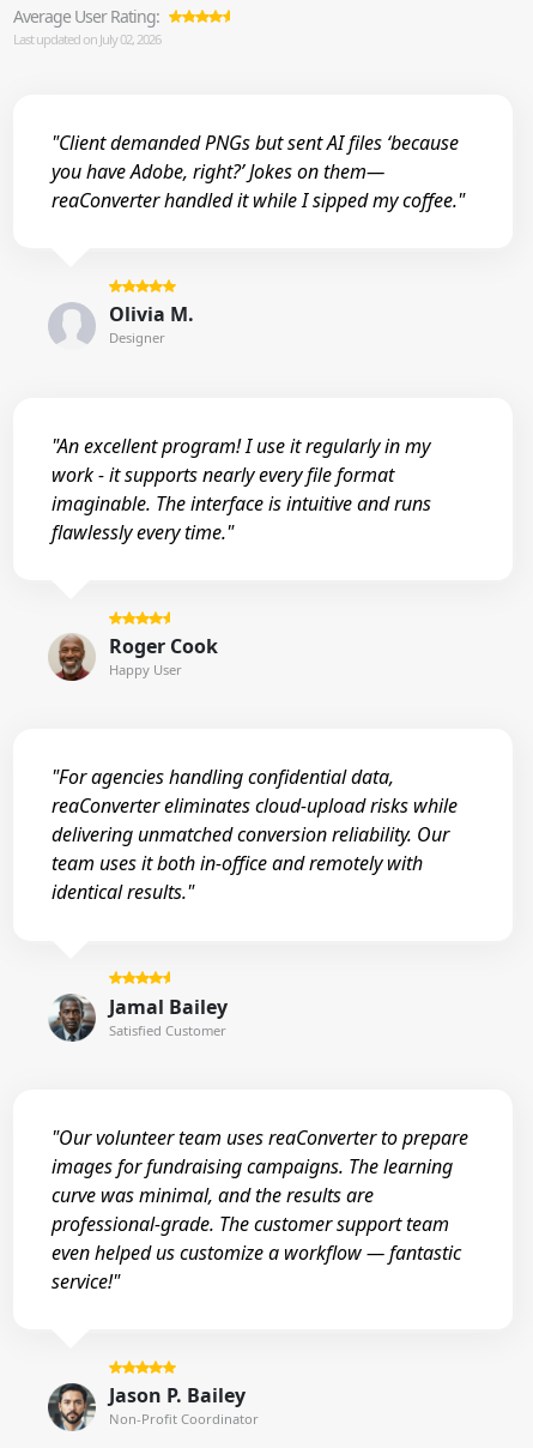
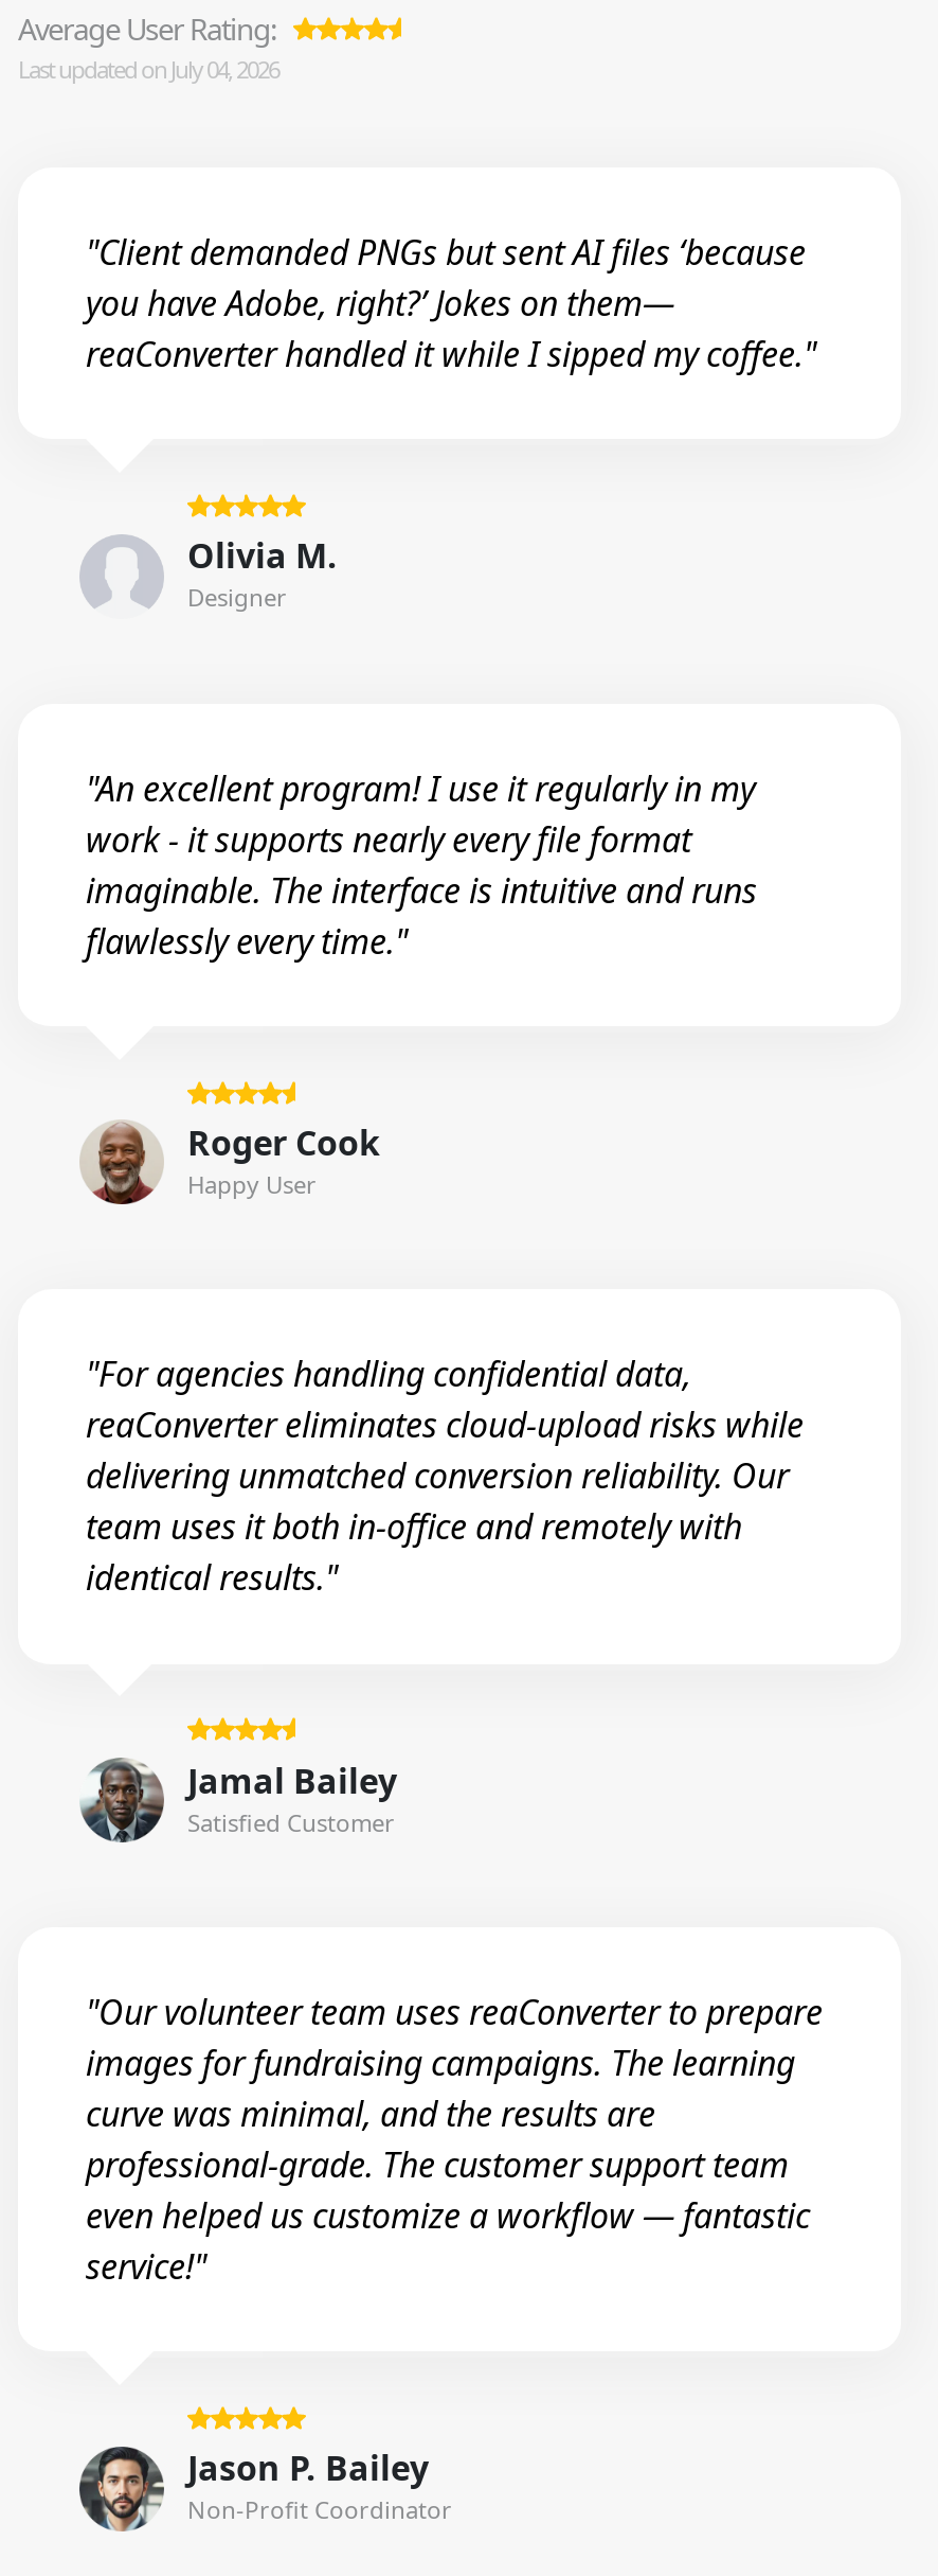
- Last updated on July 02, 2026
+ Last updated on July 04, 2026
